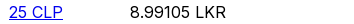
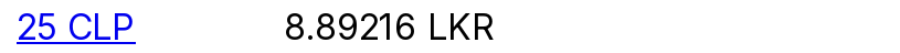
- 8.99105 LKR
+ 8.89216 LKR
